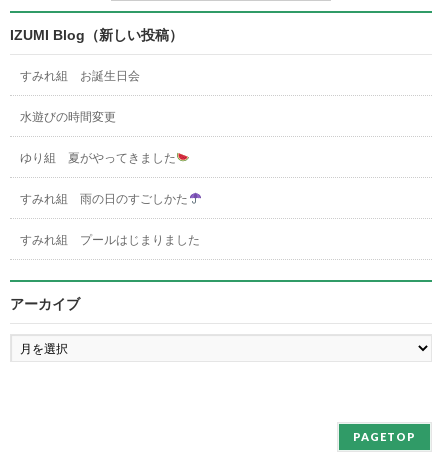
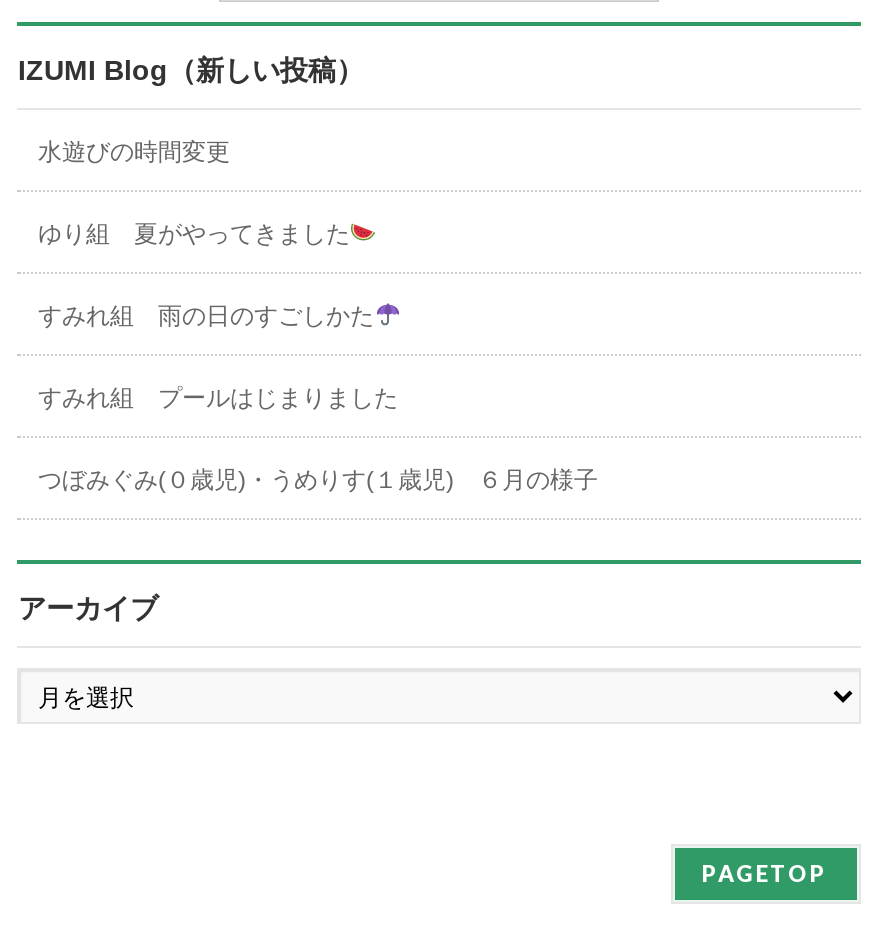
- すみれ組 お誕生日会

moved up: 水遊びの時間変更 | ゆり組 夏がやってきました | すみれ組 雨の日のすごしかた | すみれ組 プールはじまりました

+ つぼみぐみ(０歳児)・うめりす(１歳児) ６月の様子
